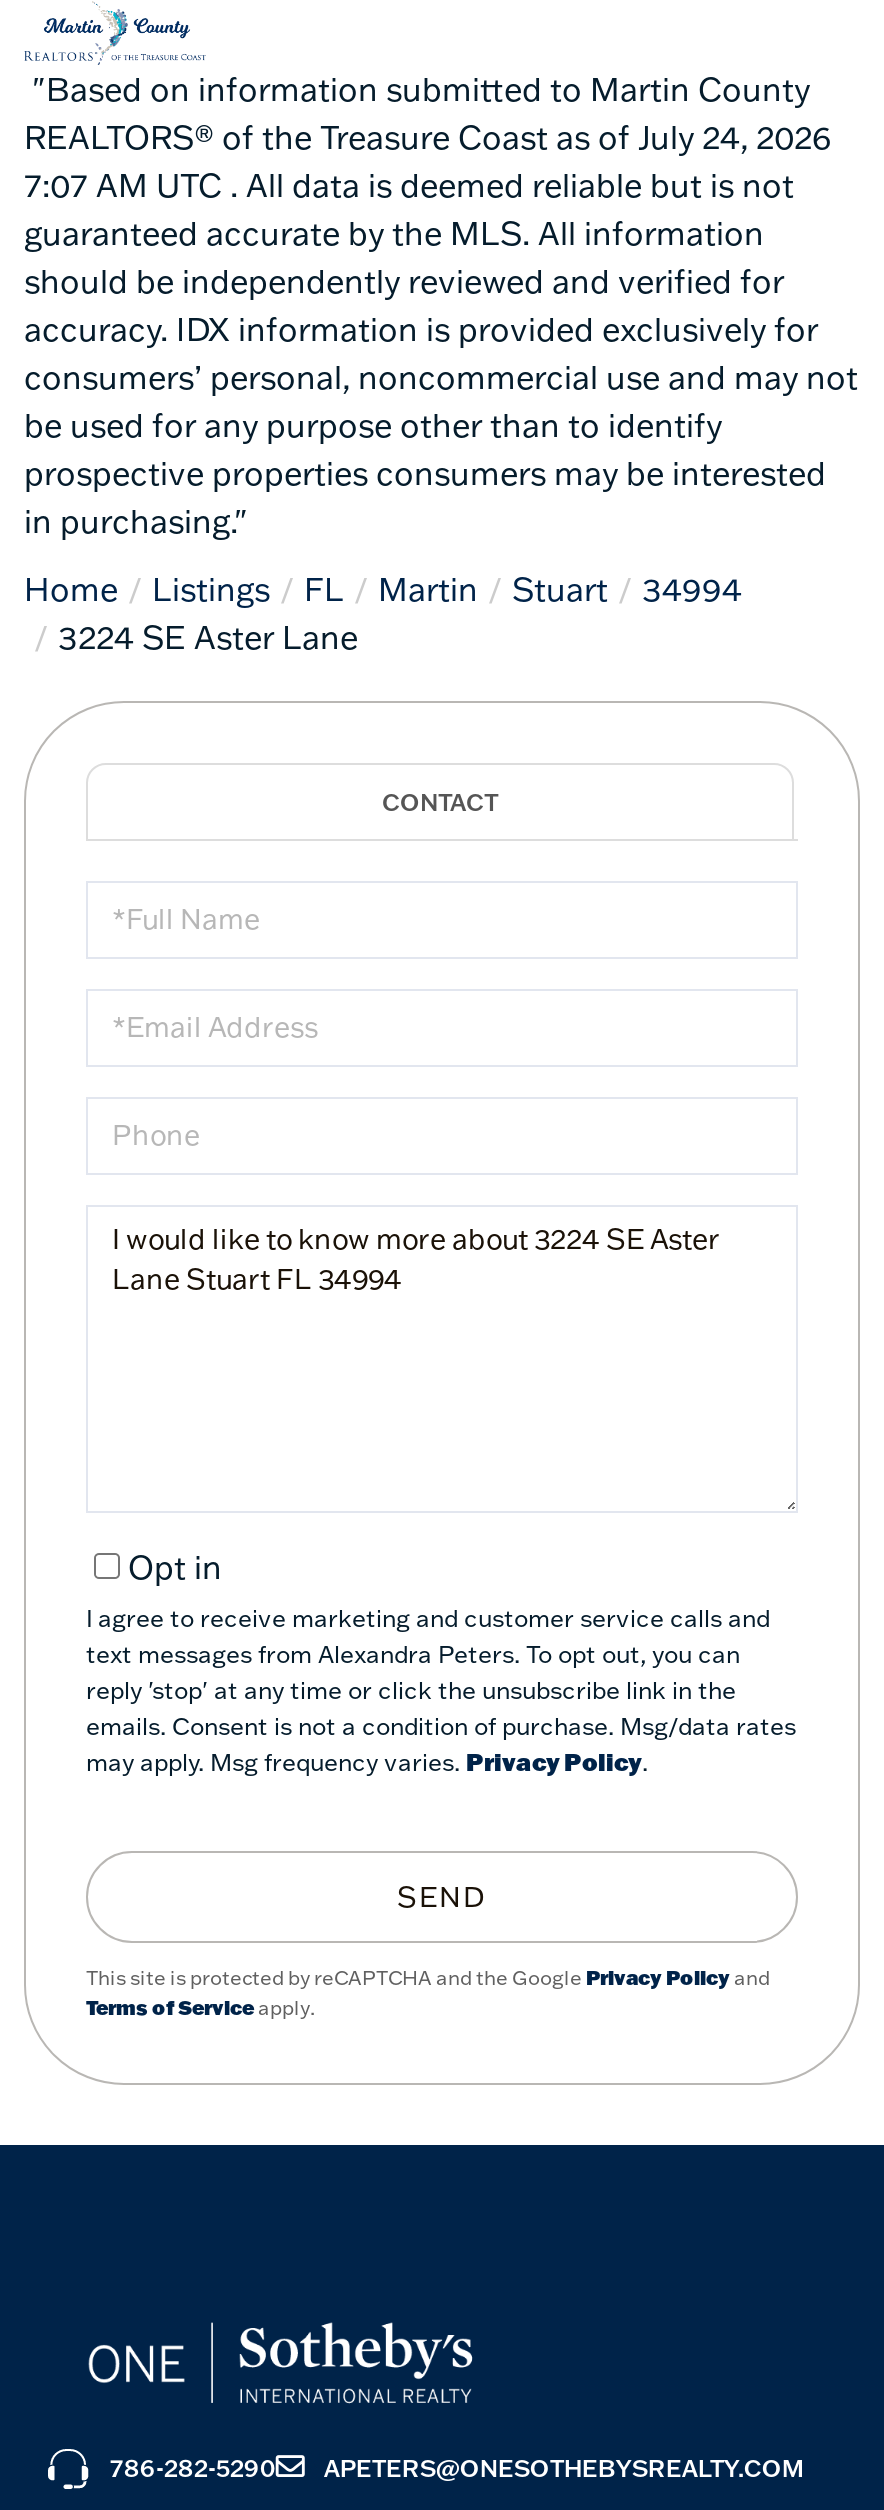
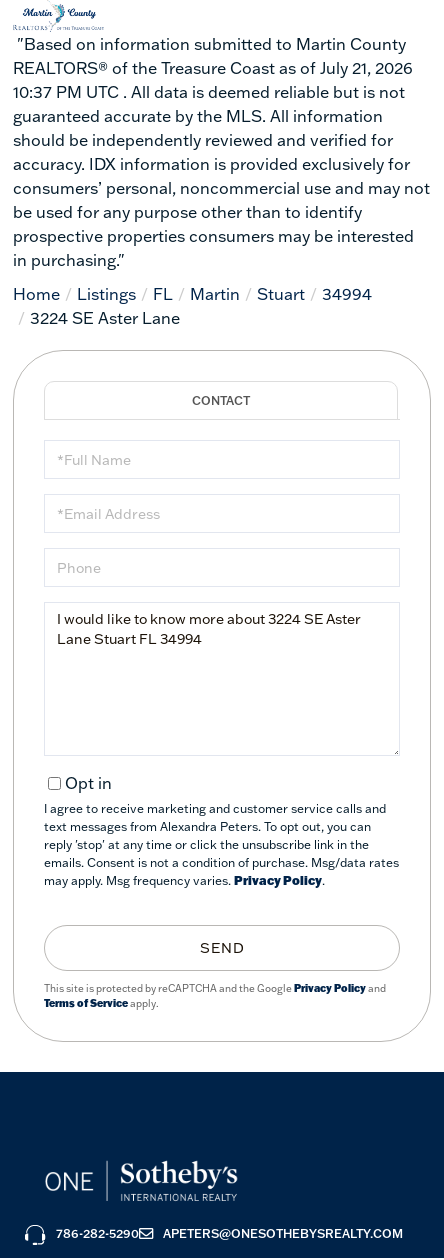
- REALTORS® of the Treasure Coast as of July 24, 2026
+ REALTORS® of the Treasure Coast as of July 21, 2026

- 7:07 AM UTC . All data is deemed reliable but is not
+ 10:37 PM UTC . All data is deemed reliable but is not
